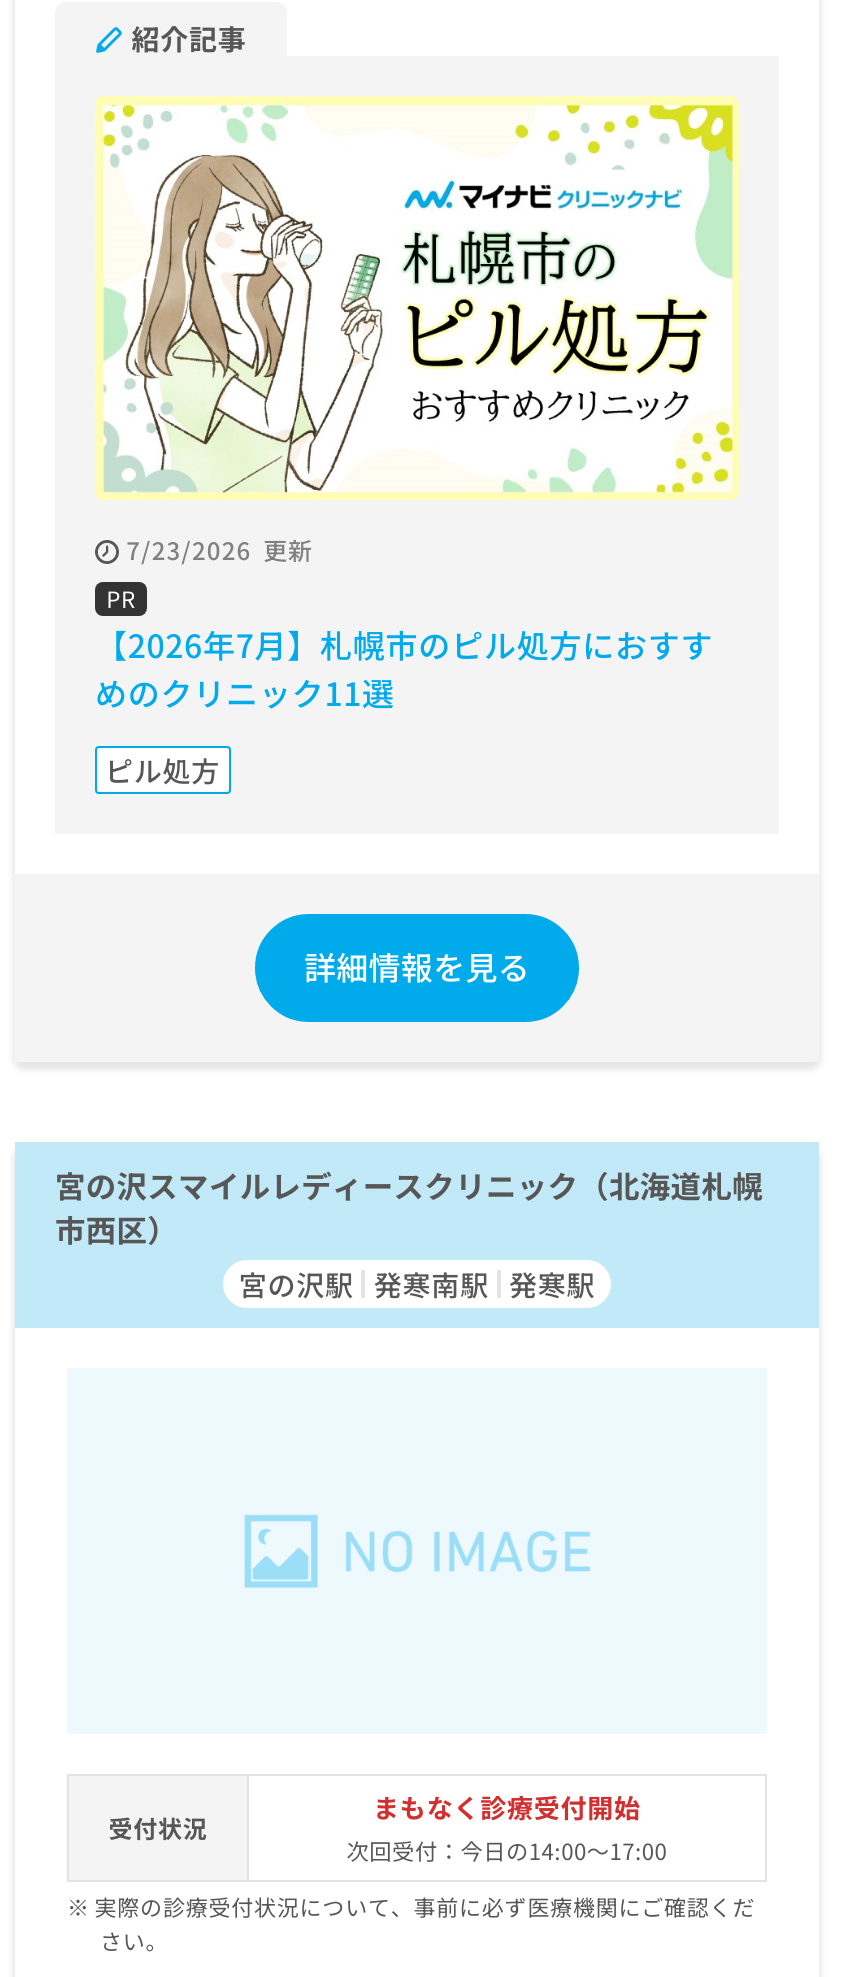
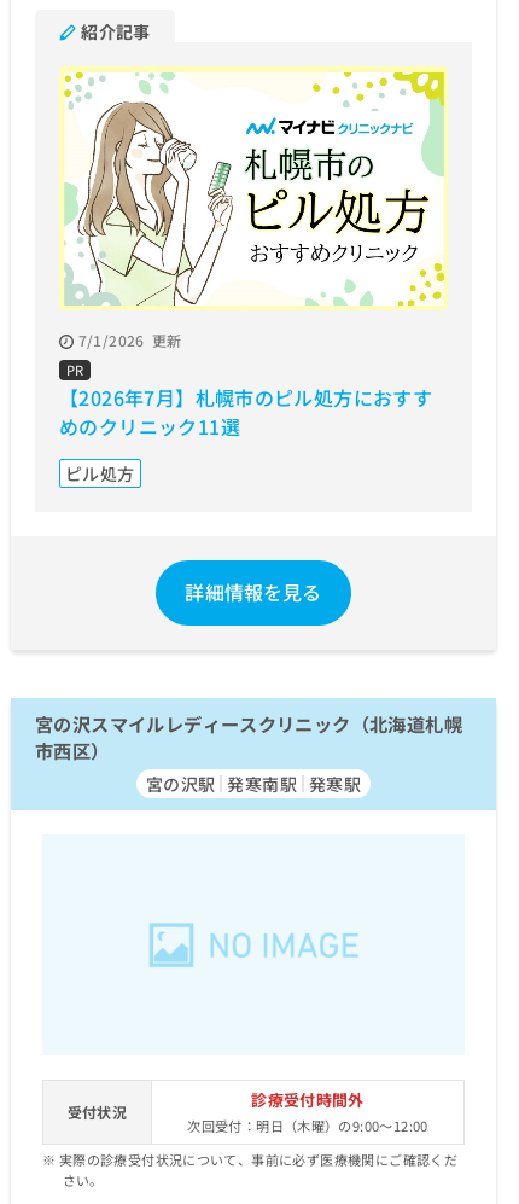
- 7/23/2026 更新
+ 7/1/2026 更新

- まもなく診療受付開始
- 次回受付：今日の14:00～17:00
+ 診療受付時間外
+ 次回受付：明日（木曜）の9:00～12:00
